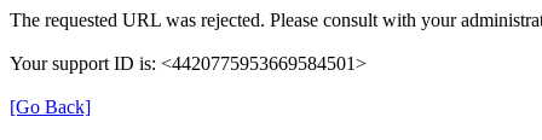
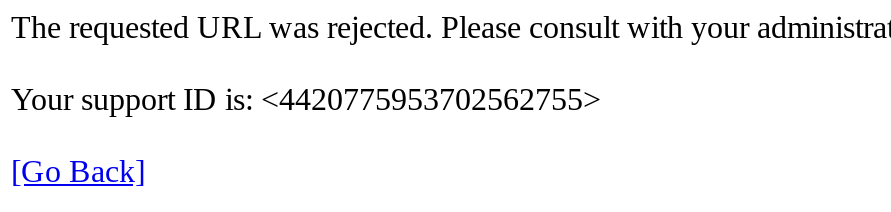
- Your support ID is: <4420775953669584501>
+ Your support ID is: <4420775953702562755>
